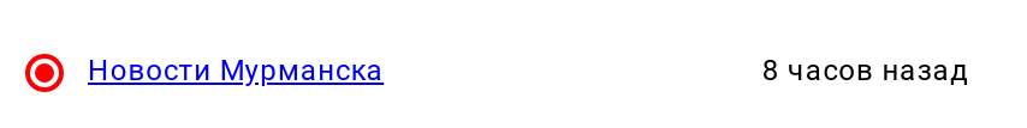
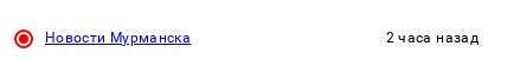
- 8 часов назад
+ 2 часа назад
